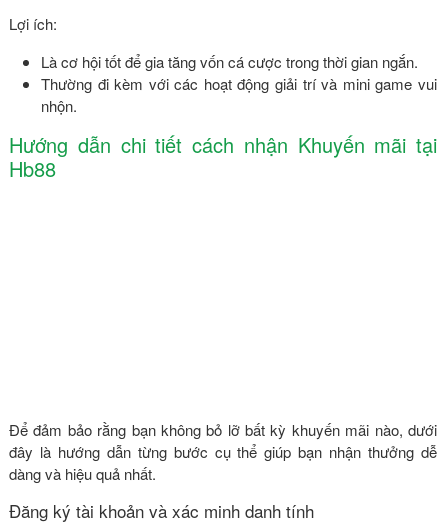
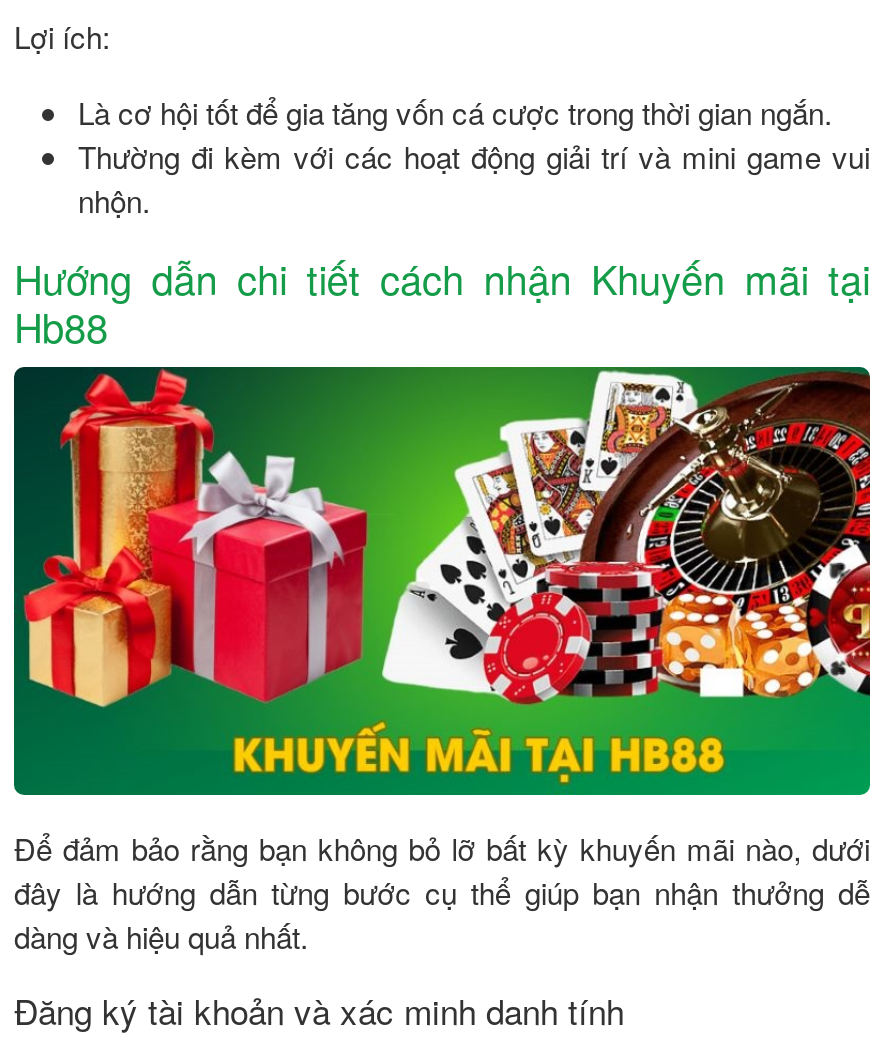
+ [image]
